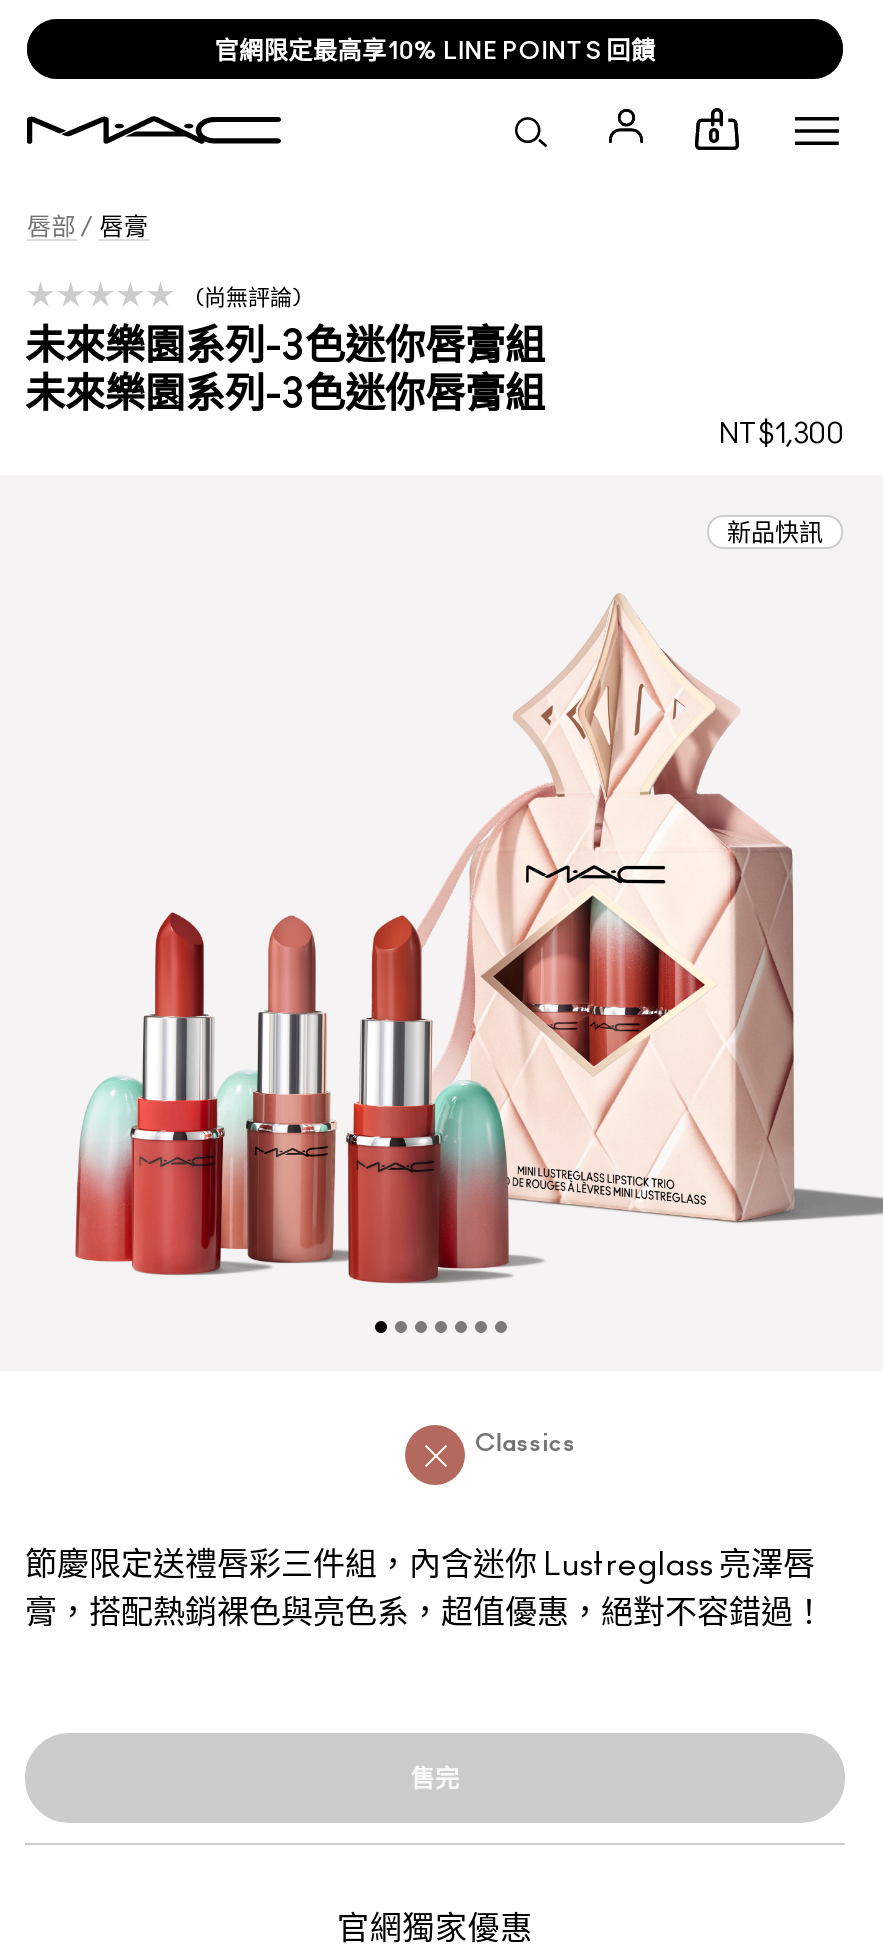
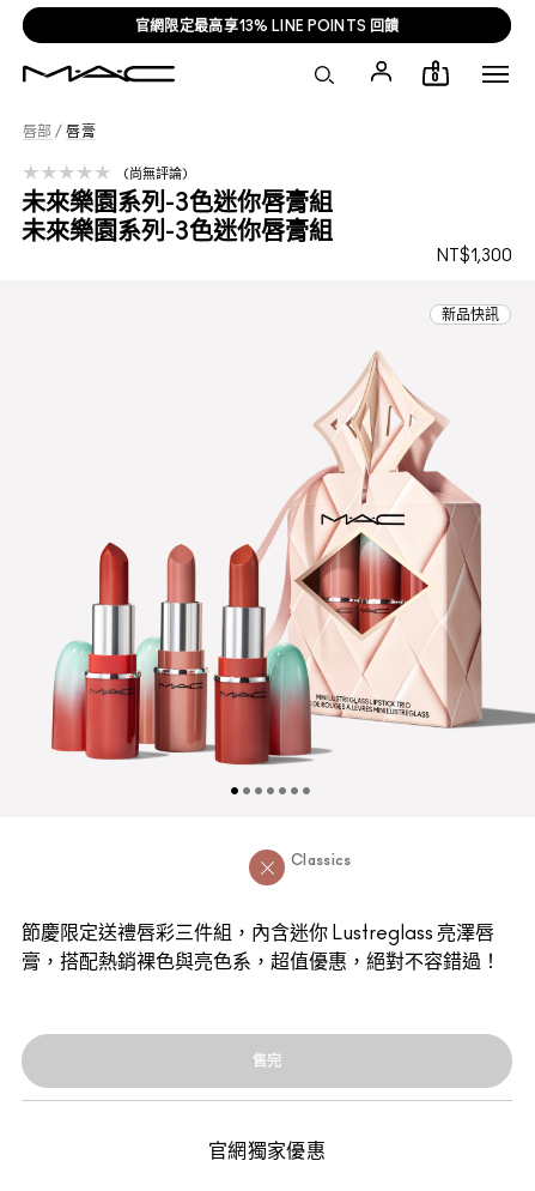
- 官網限定最高享10% LINE POINTS 回饋
+ 官網限定最高享13% LINE POINTS 回饋
